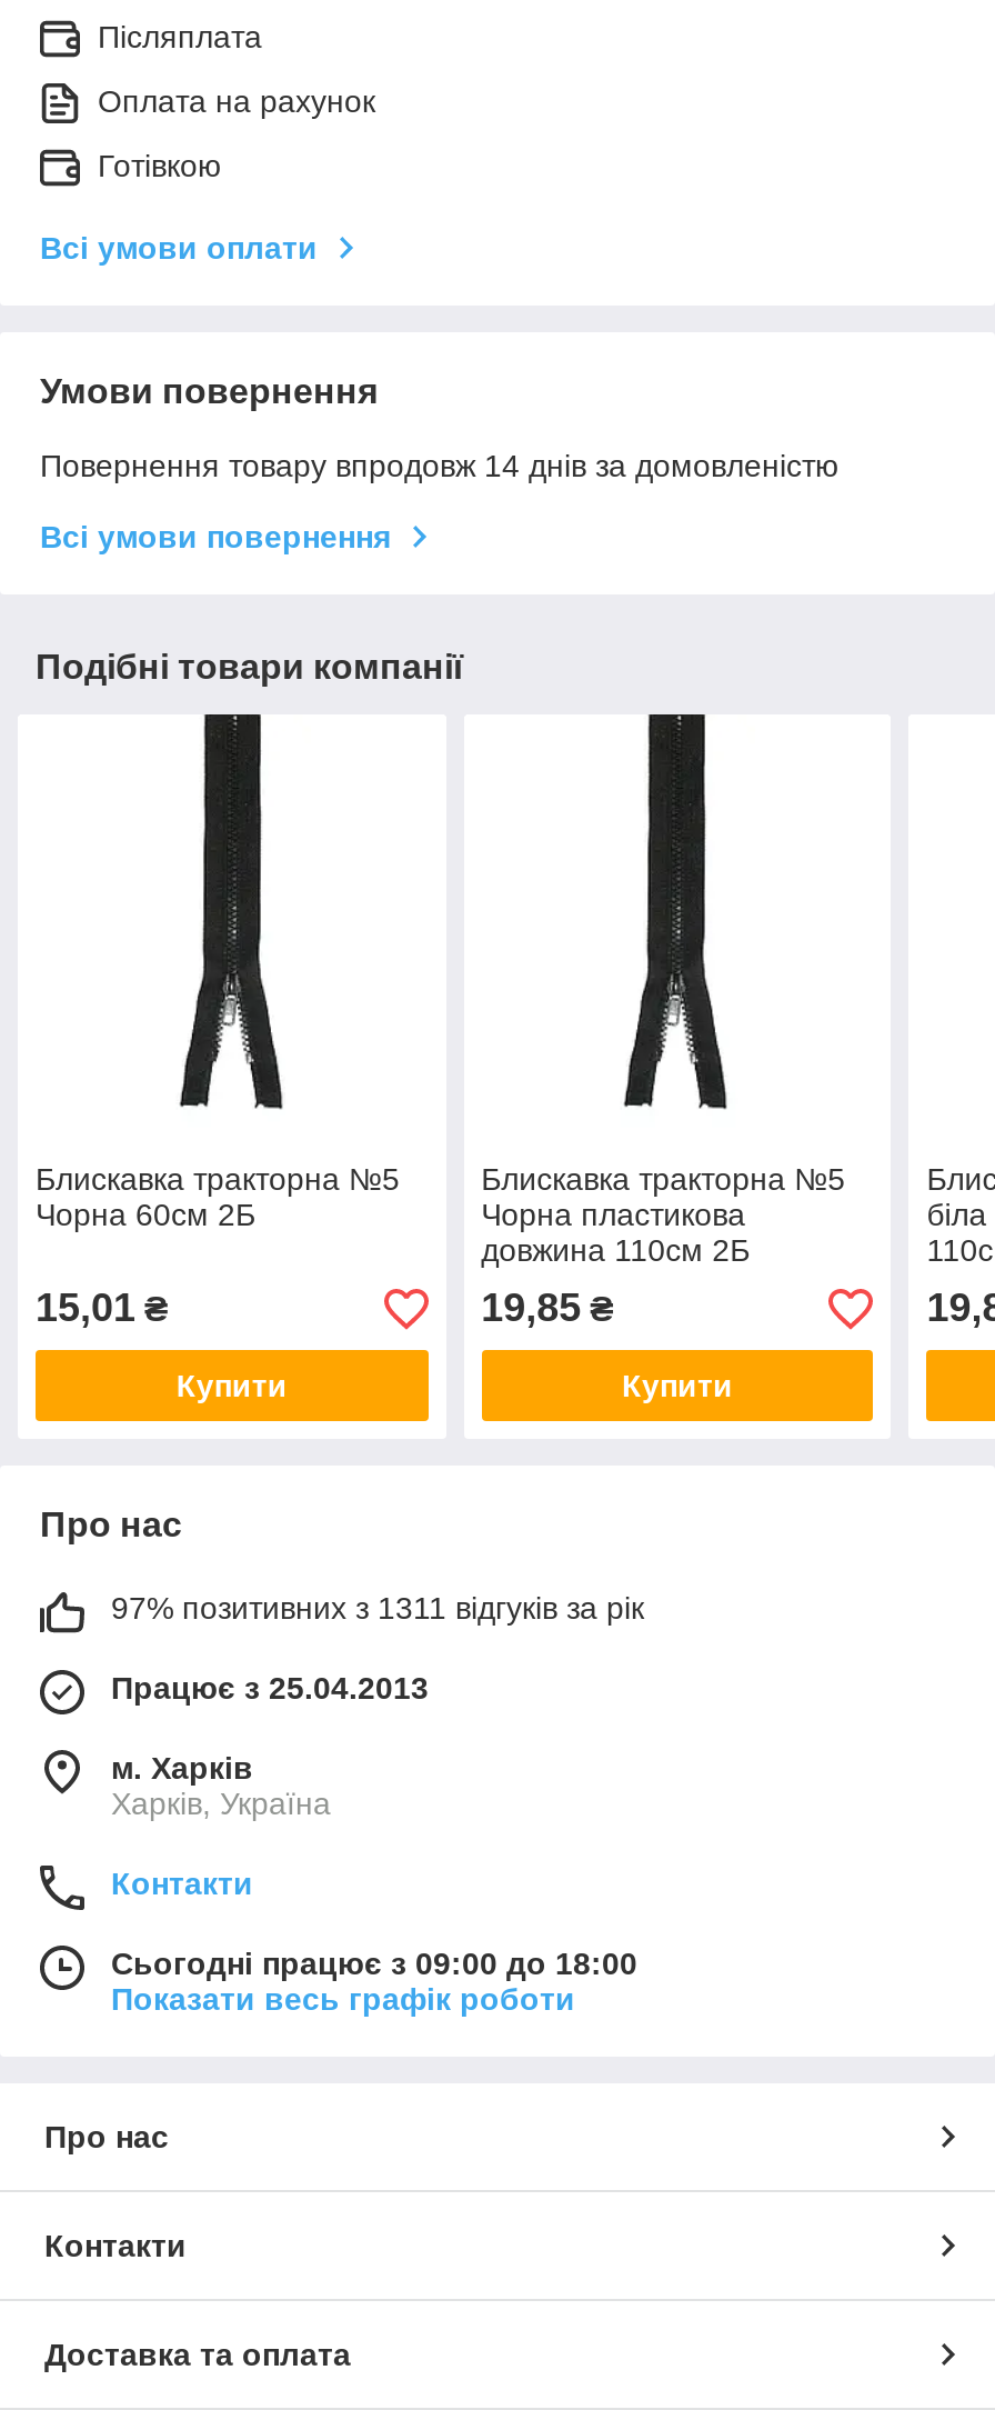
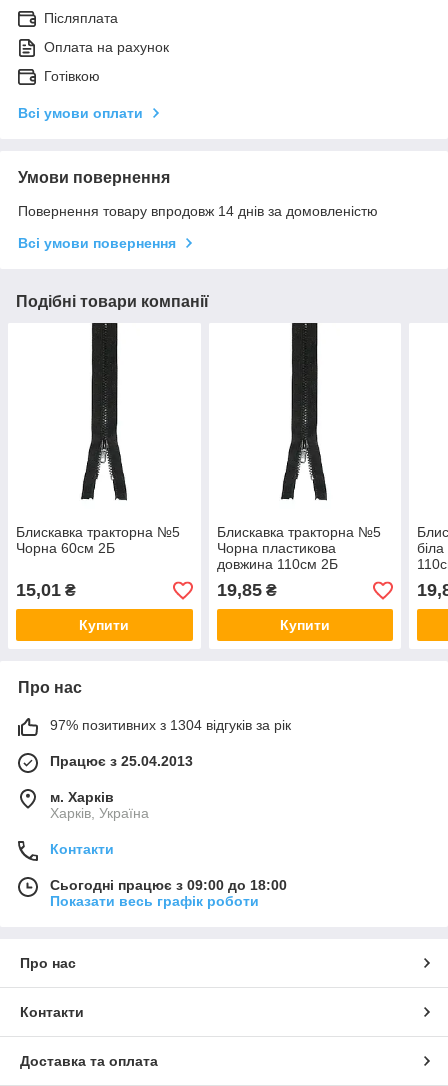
- 97% позитивних з 1311 відгуків за рік
+ 97% позитивних з 1304 відгуків за рік
